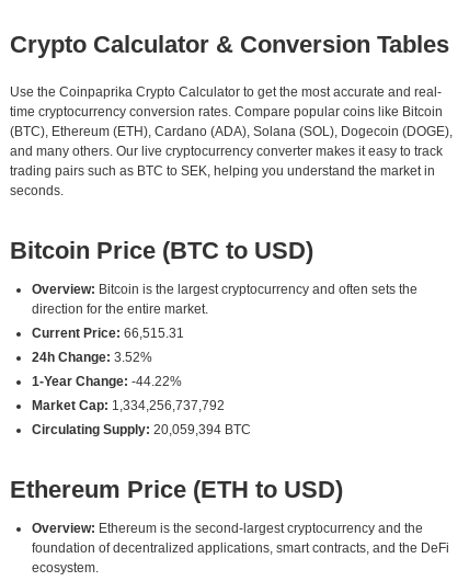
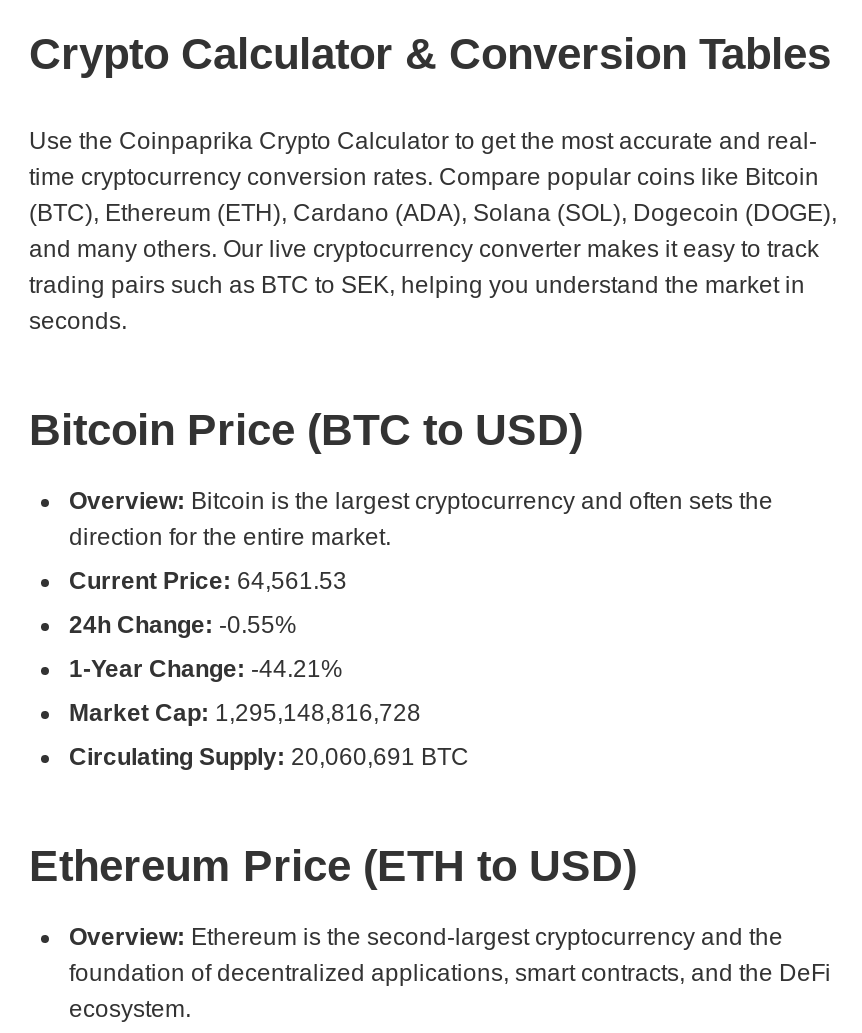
- Current Price: 66,515.31
+ Current Price: 64,561.53

- 24h Change: 3.52%
+ 24h Change: -0.55%

- 1-Year Change: -44.22%
+ 1-Year Change: -44.21%

- Market Cap: 1,334,256,737,792
+ Market Cap: 1,295,148,816,728

- Circulating Supply: 20,059,394 BTC
+ Circulating Supply: 20,060,691 BTC
